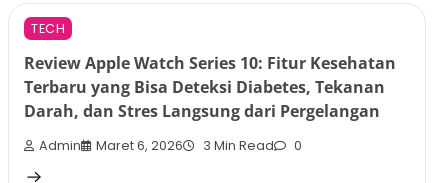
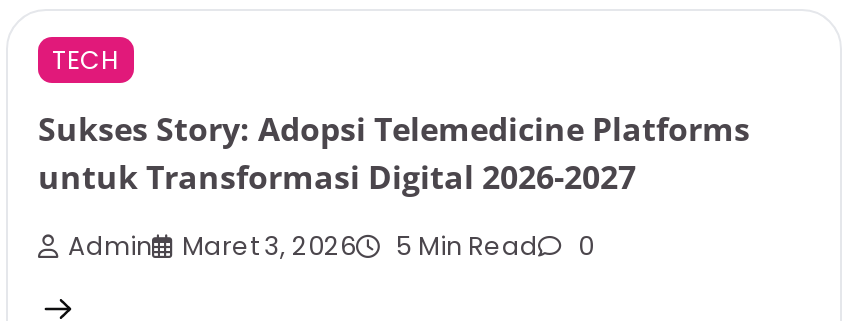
- Review Apple Watch Series 10: Fitur Kesehatan
- Terbaru yang Bisa Deteksi Diabetes, Tekanan
- Darah, dan Stres Langsung dari Pergelangan
+ Sukses Story: Adopsi Telemedicine Platforms
+ untuk Transformasi Digital 2026-2027

- Maret 6, 2026
+ Maret 3, 2026

- 3 Min Read
+ 5 Min Read
